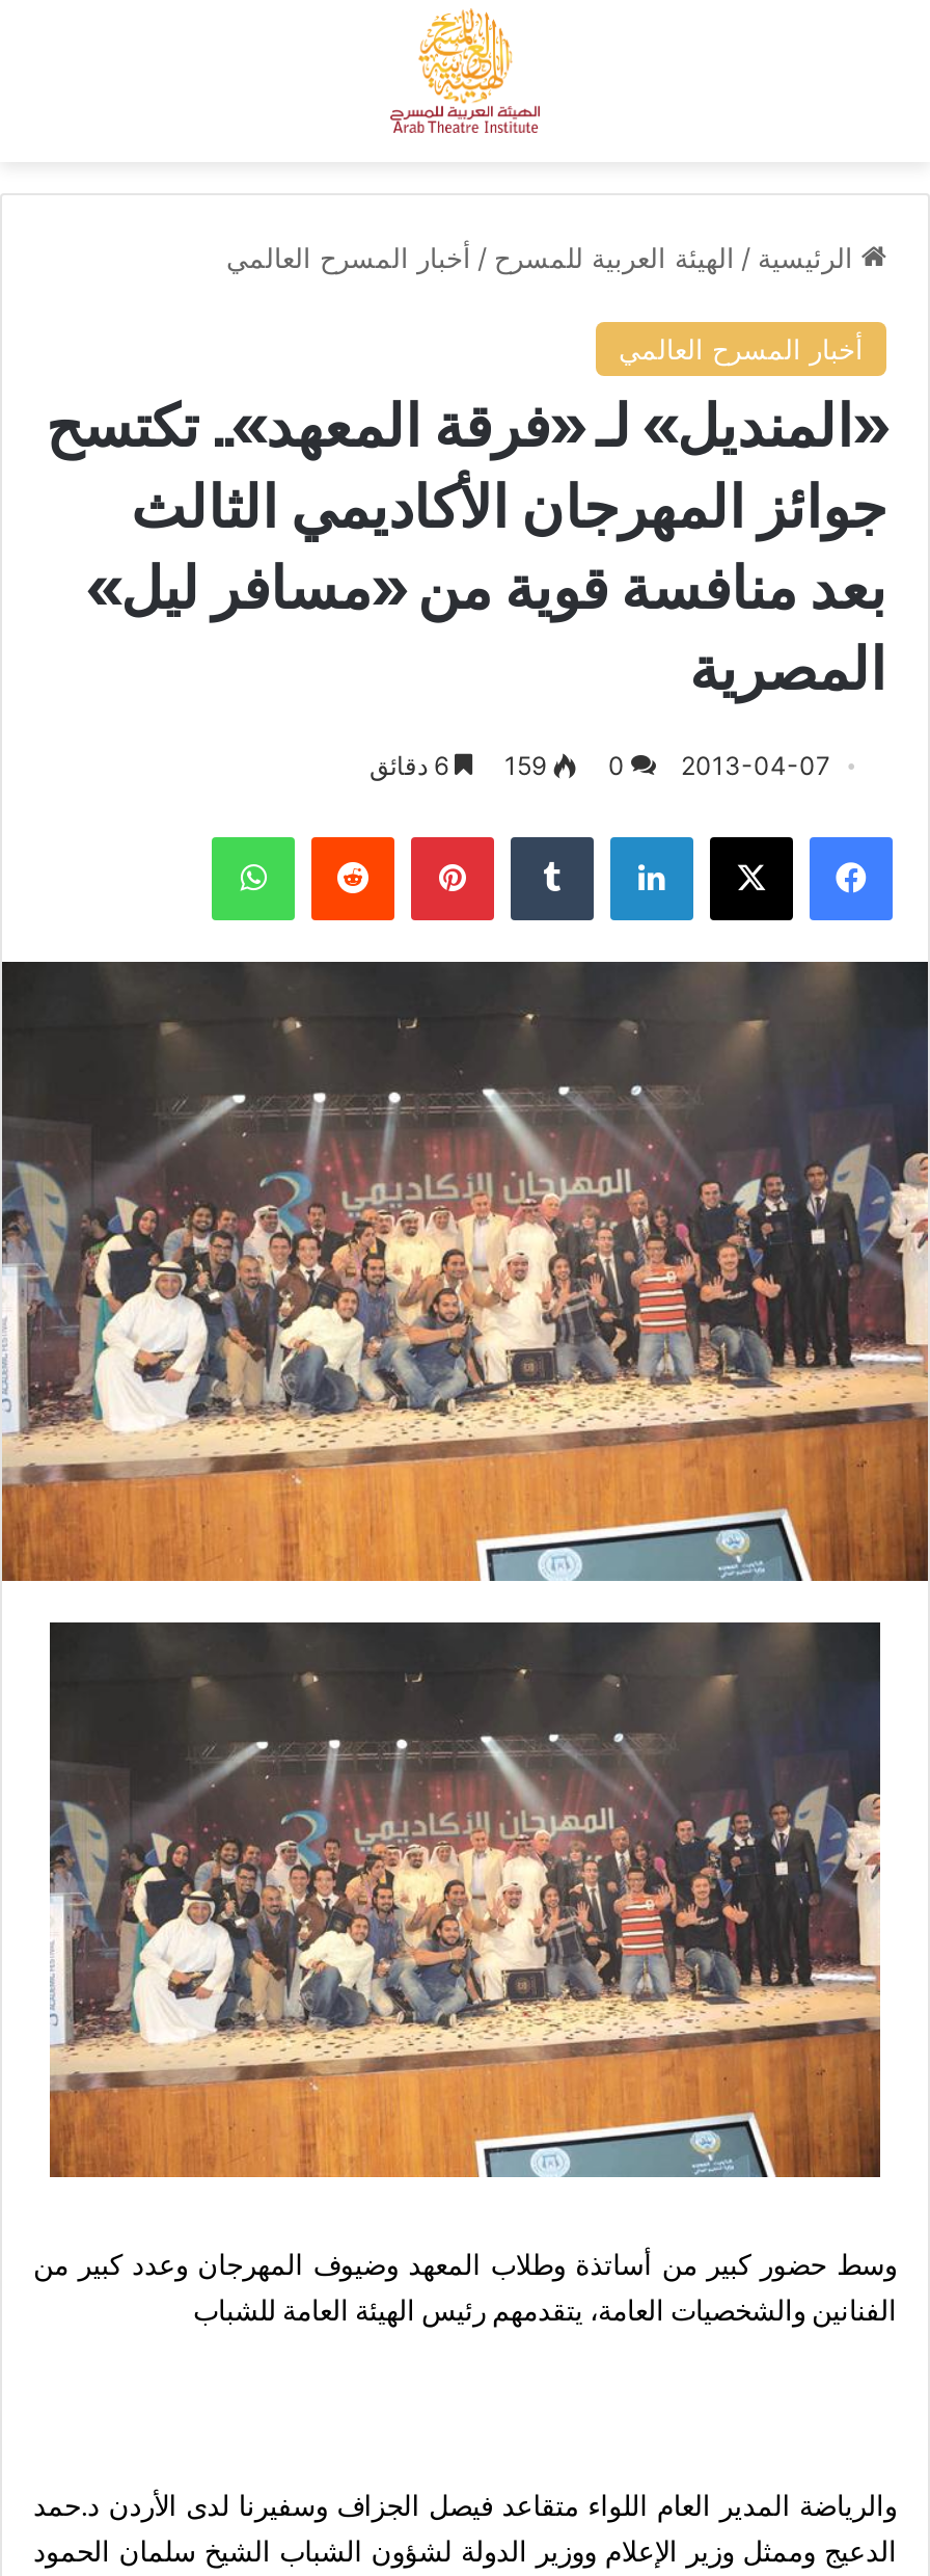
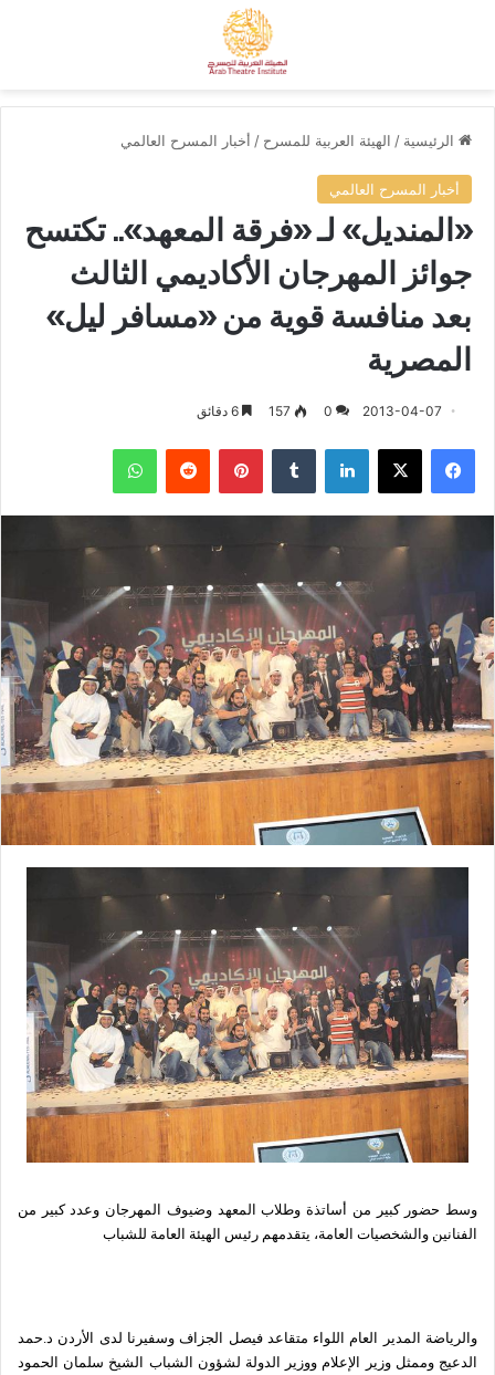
- 159
+ 157
